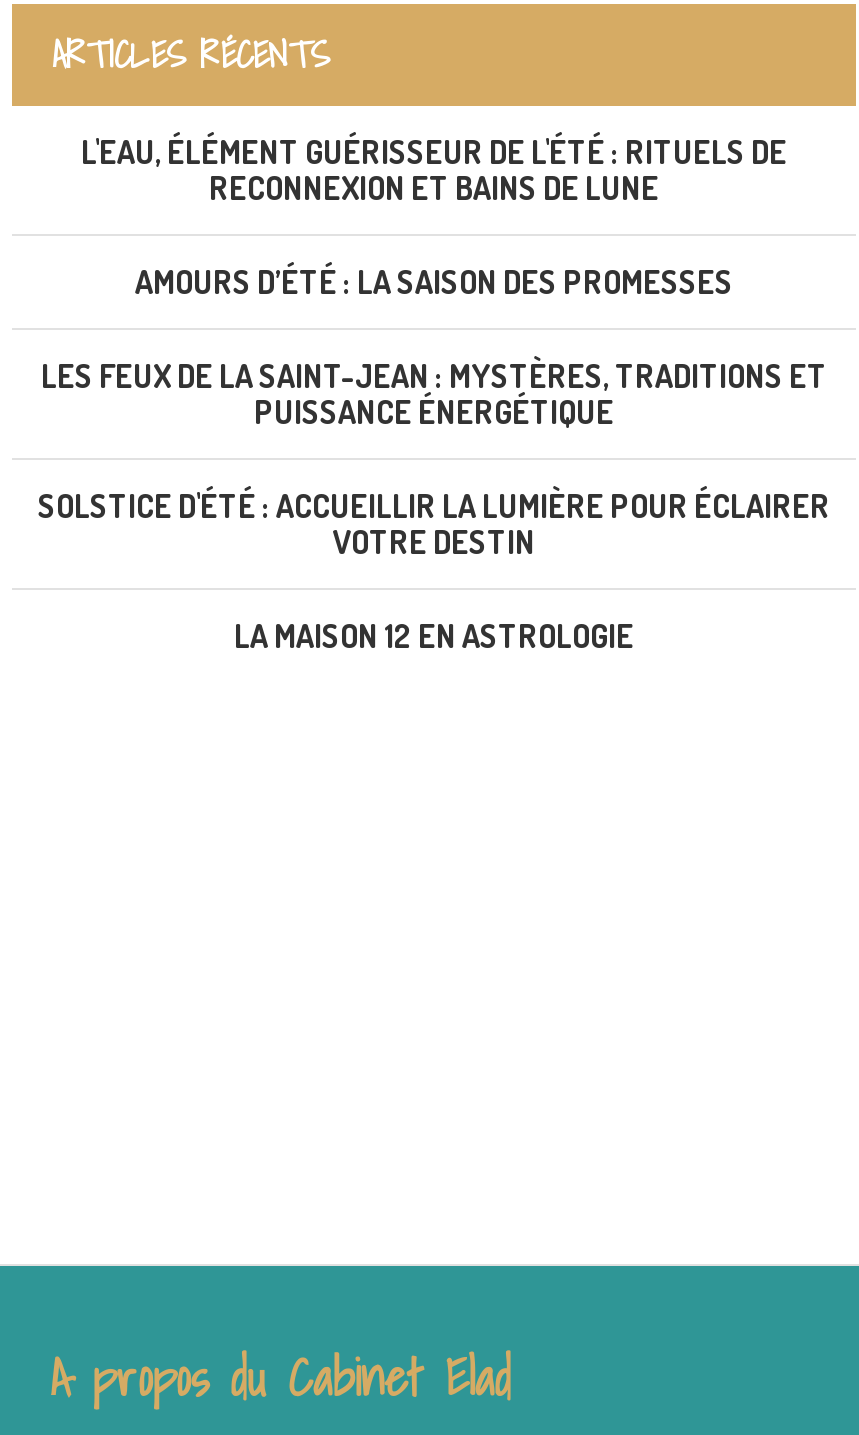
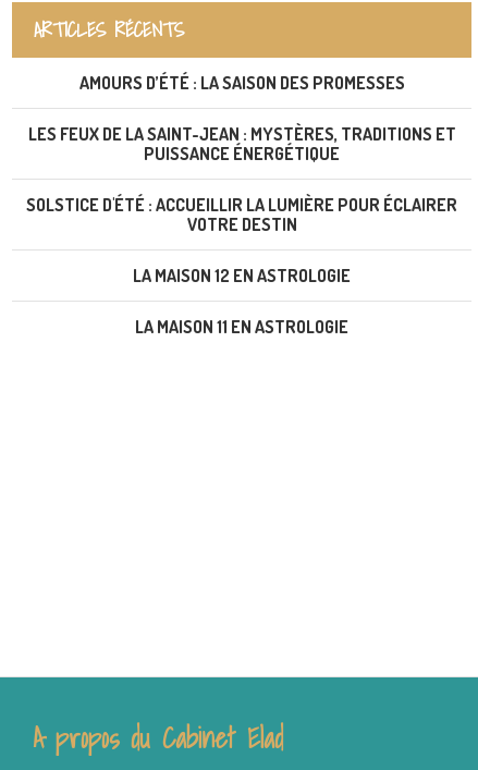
- L'EAU, ÉLÉMENT GUÉRISSEUR DE L'ÉTÉ : RITUELS DE
- RECONNEXION ET BAINS DE LUNE

moved up: AMOURS D’ÉTÉ : LA SAISON DES PROMESSES | LES FEUX DE LA SAINT-JEAN : MYSTÈRES, TRADITIONS ET | PUISSANCE ÉNERGÉTIQUE | SOLSTICE D'ÉTÉ : ACCUEILLIR LA LUMIÈRE POUR ÉCLAIRER | VOTRE DESTIN | LA MAISON 12 EN ASTROLOGIE

+ LA MAISON 11 EN ASTROLOGIE
